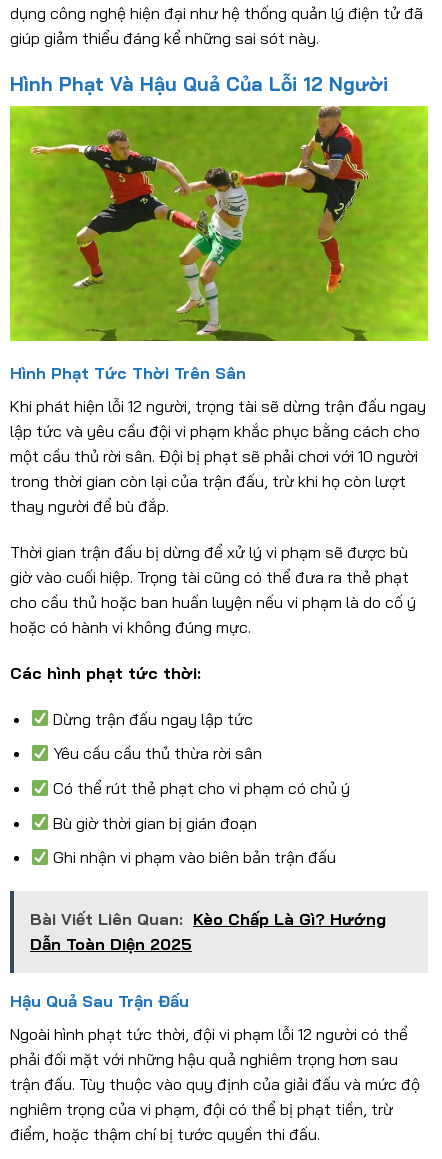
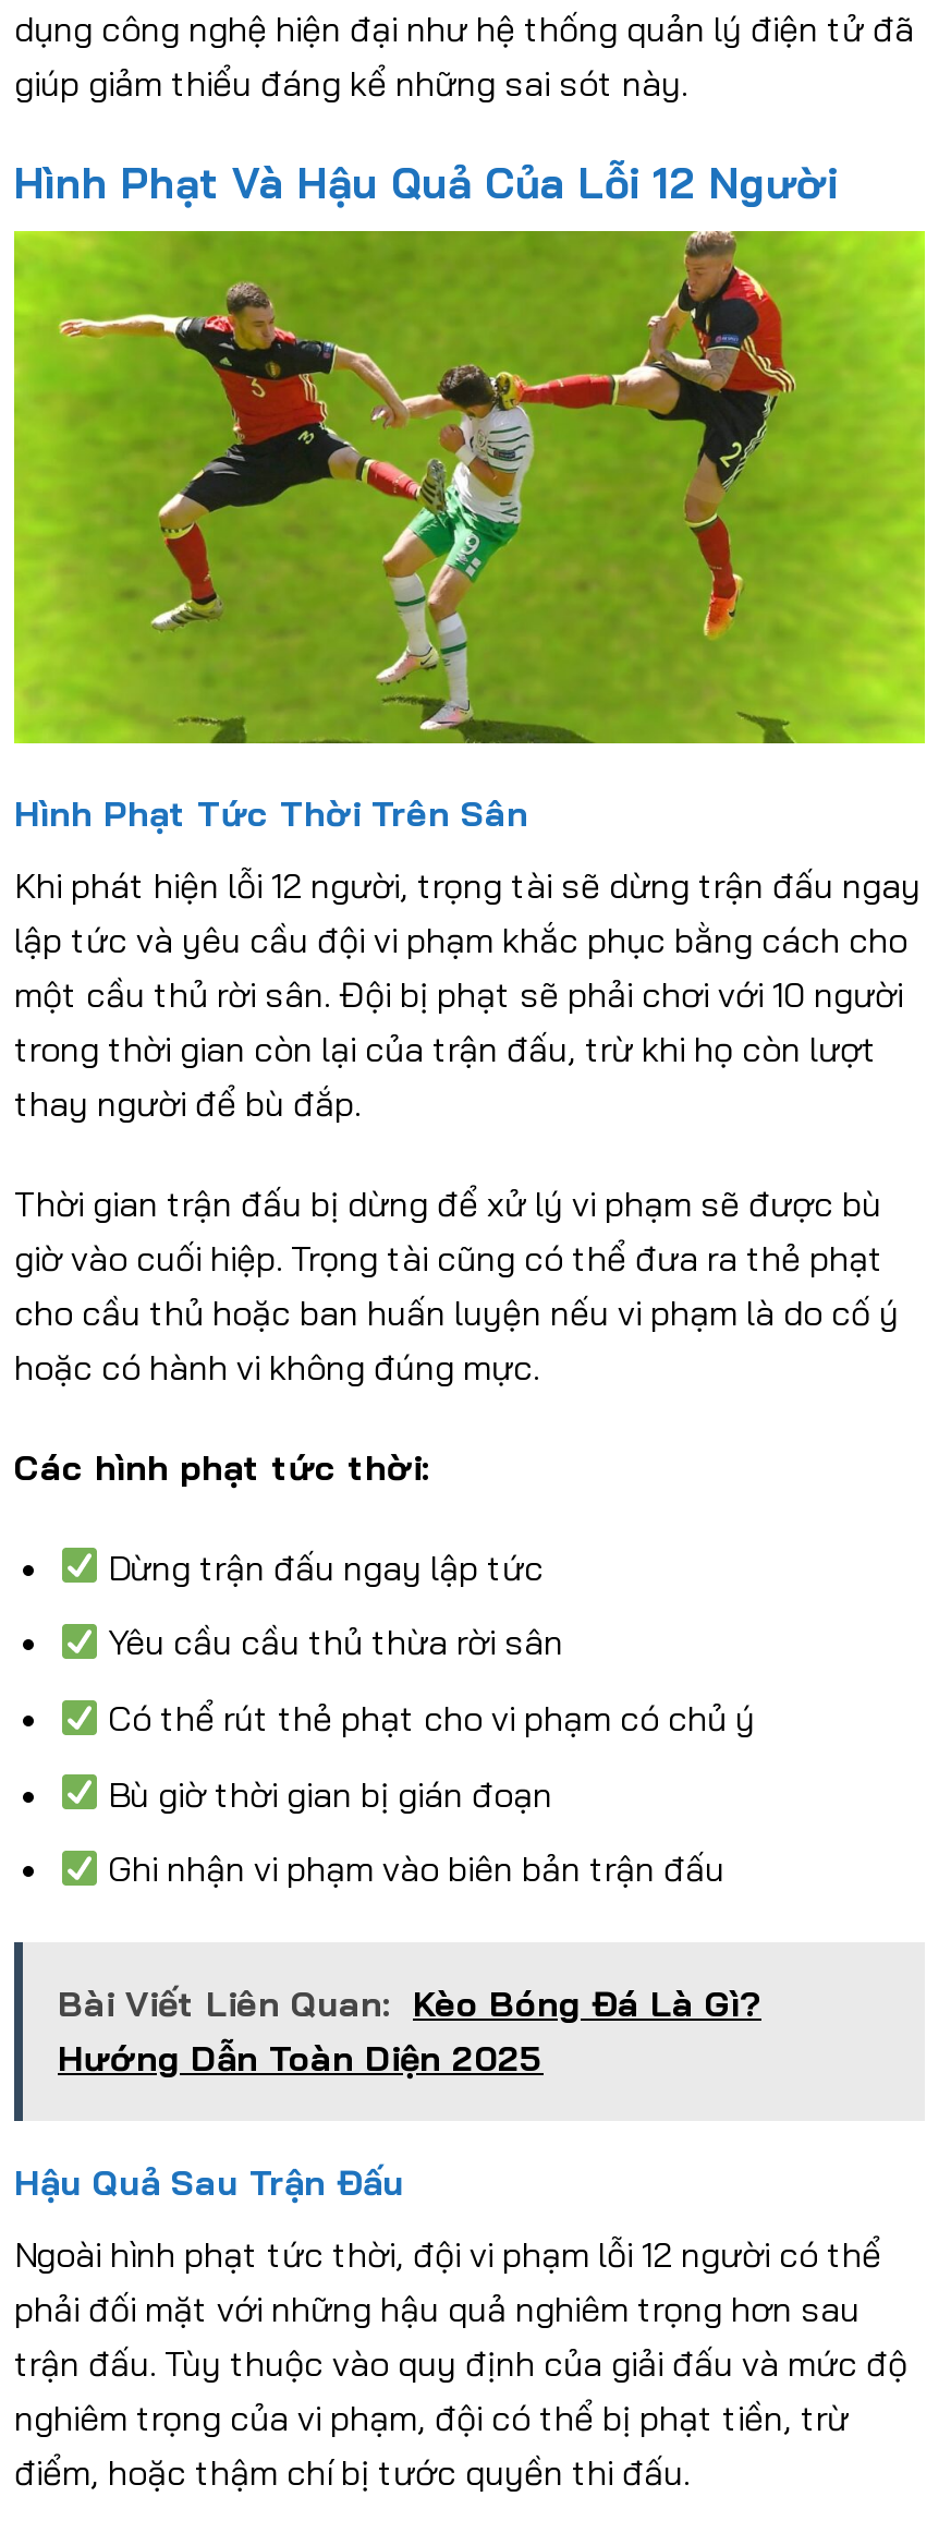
- Bài Viết Liên Quan: Kèo Chấp Là Gì? Hướng
- Dẫn Toàn Diện 2025
+ Bài Viết Liên Quan: Kèo Bóng Đá Là Gì?
+ Hướng Dẫn Toàn Diện 2025
